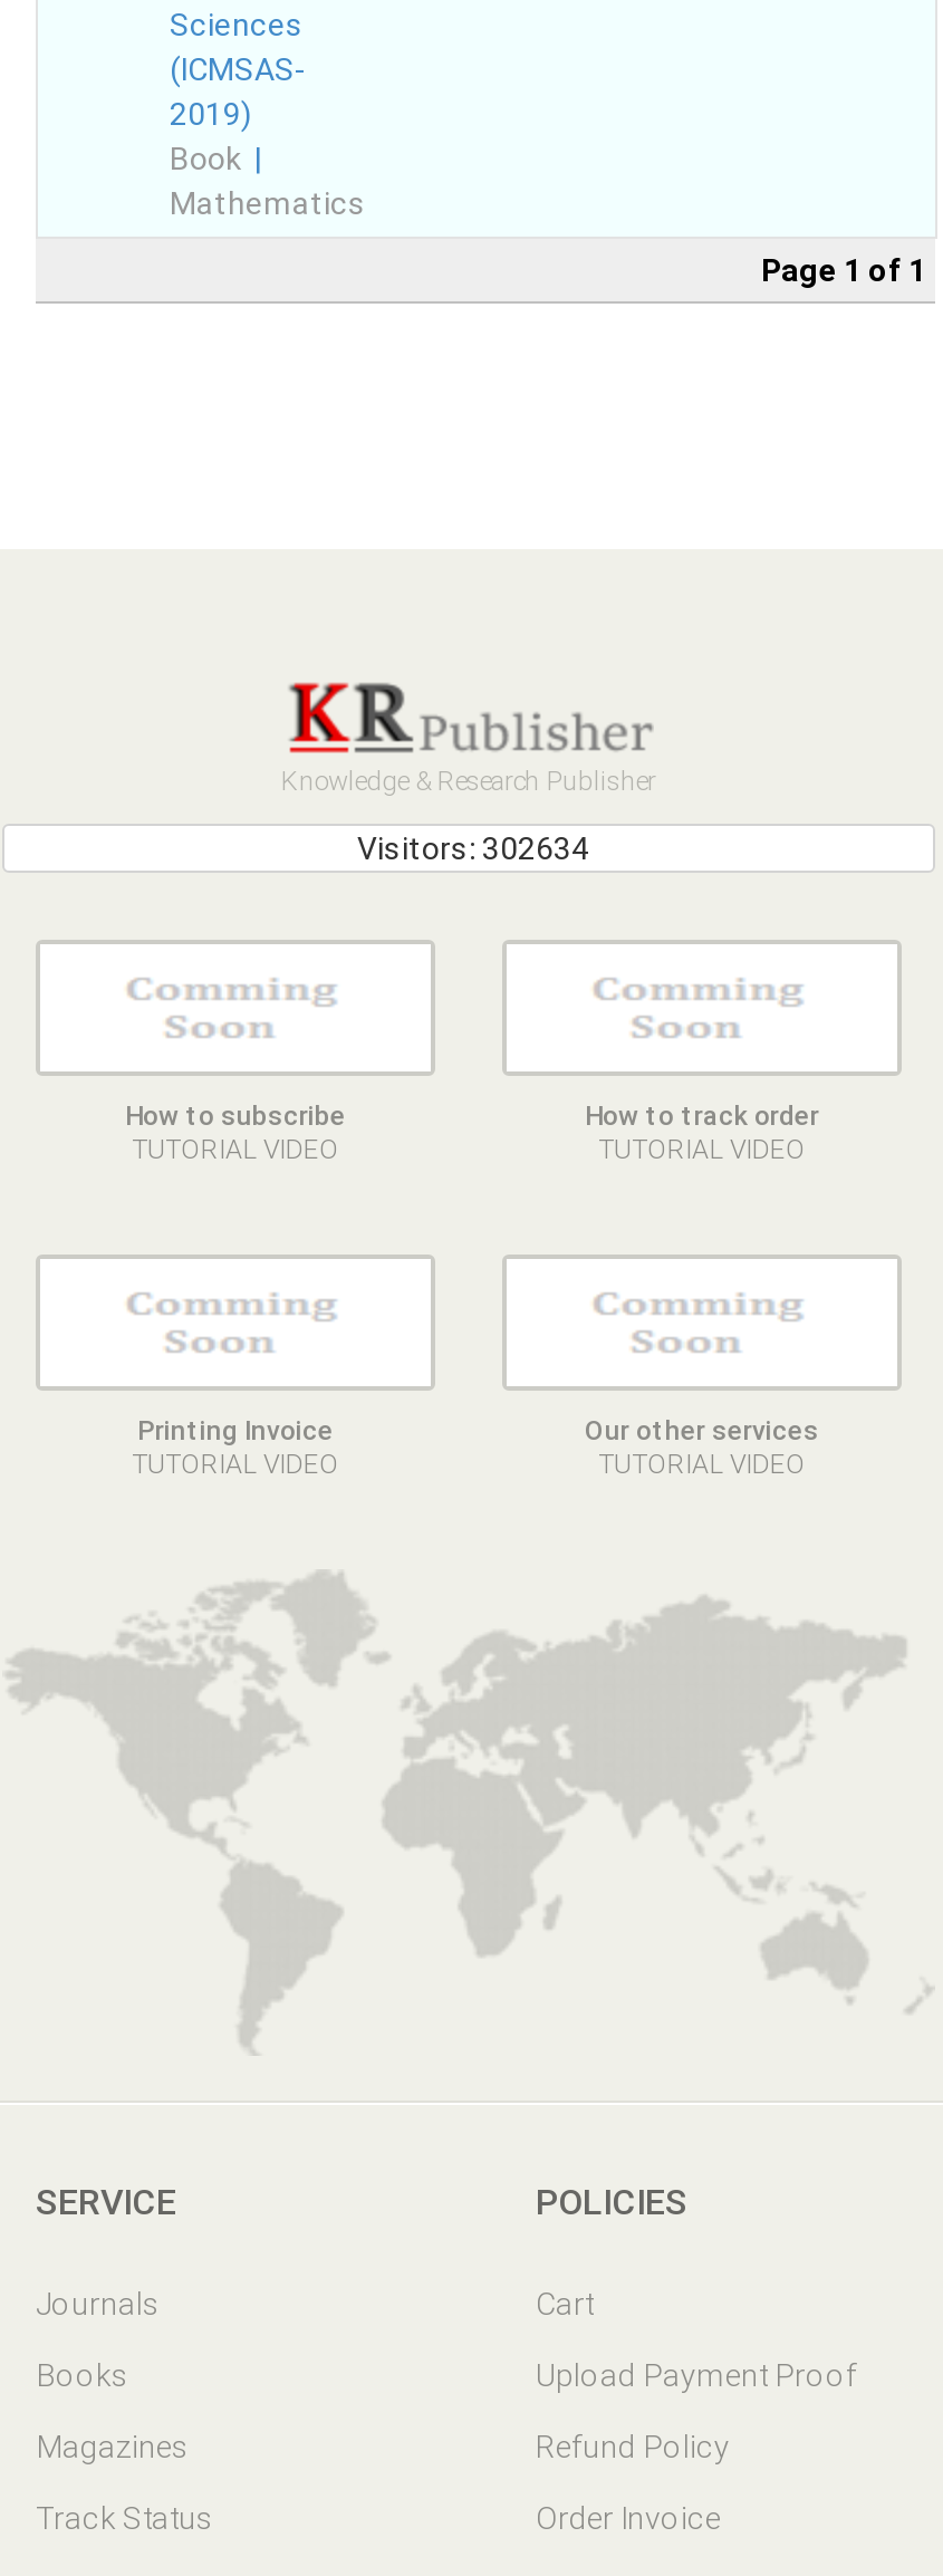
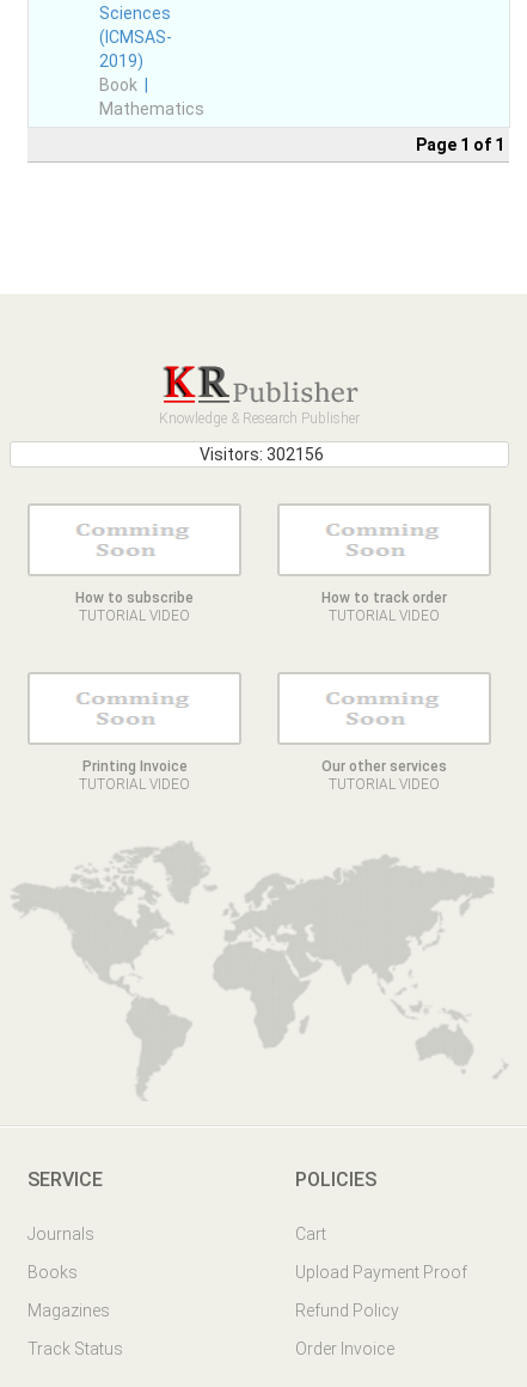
- Visitors: 302634
+ Visitors: 302156
